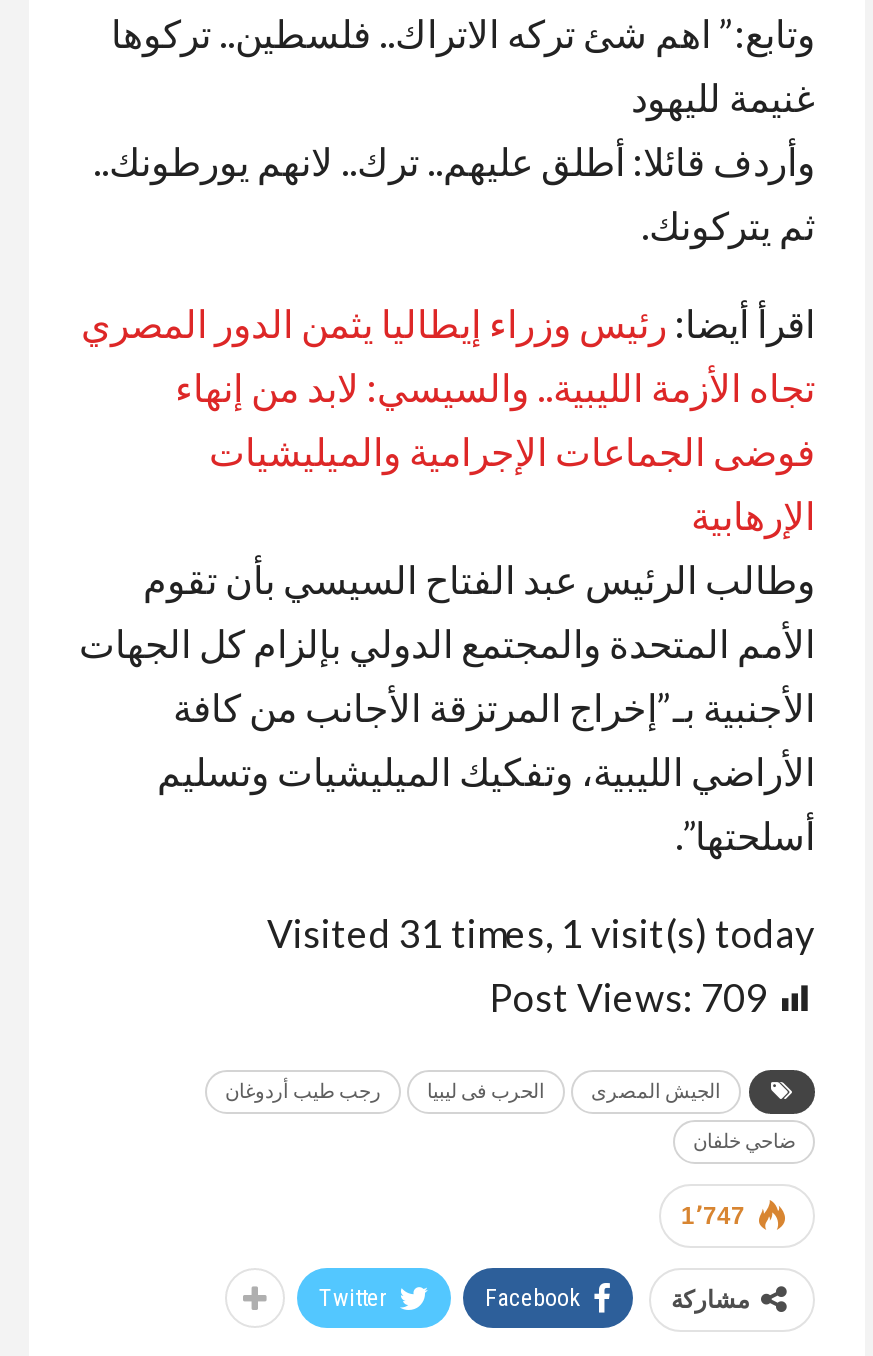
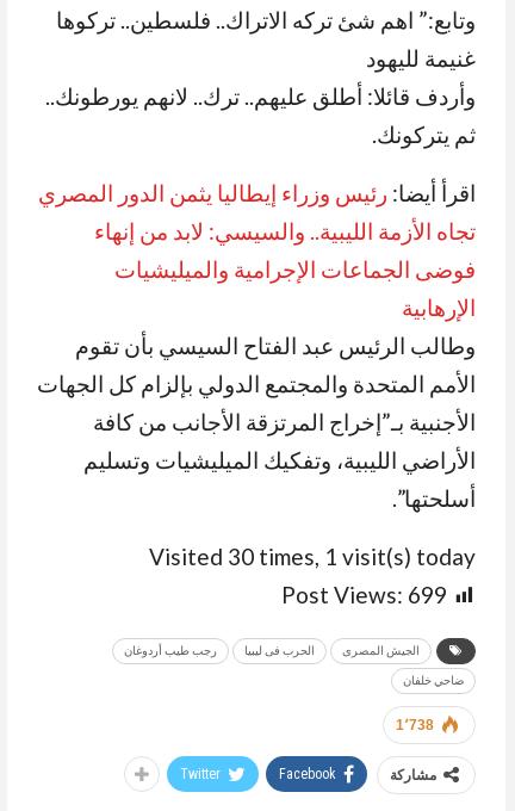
- Visited 31 times, 1 visit(s) today
+ Visited 30 times, 1 visit(s) today

- Post Views: 709
+ Post Views: 699

- 1٬747
+ 1٬738
